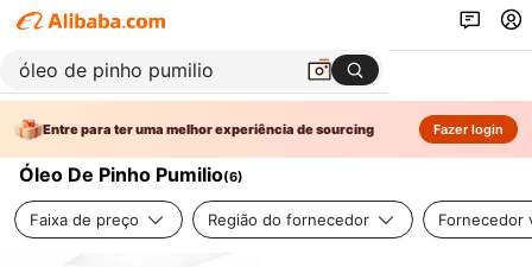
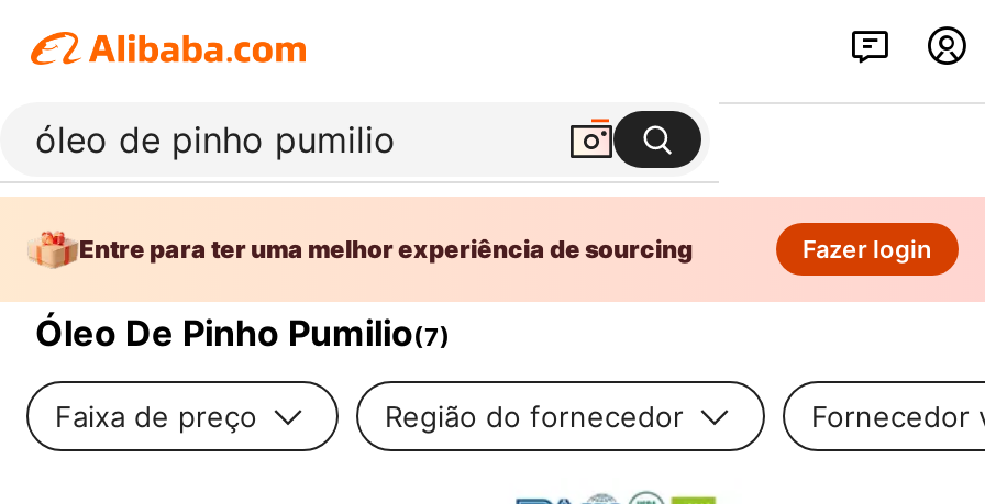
- Óleo De Pinho Pumilio(6)
+ Óleo De Pinho Pumilio(7)
